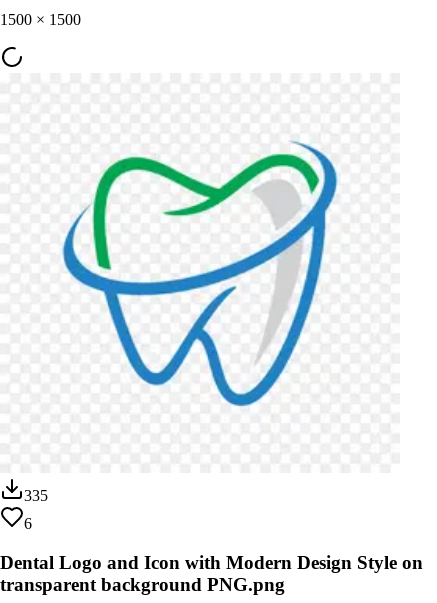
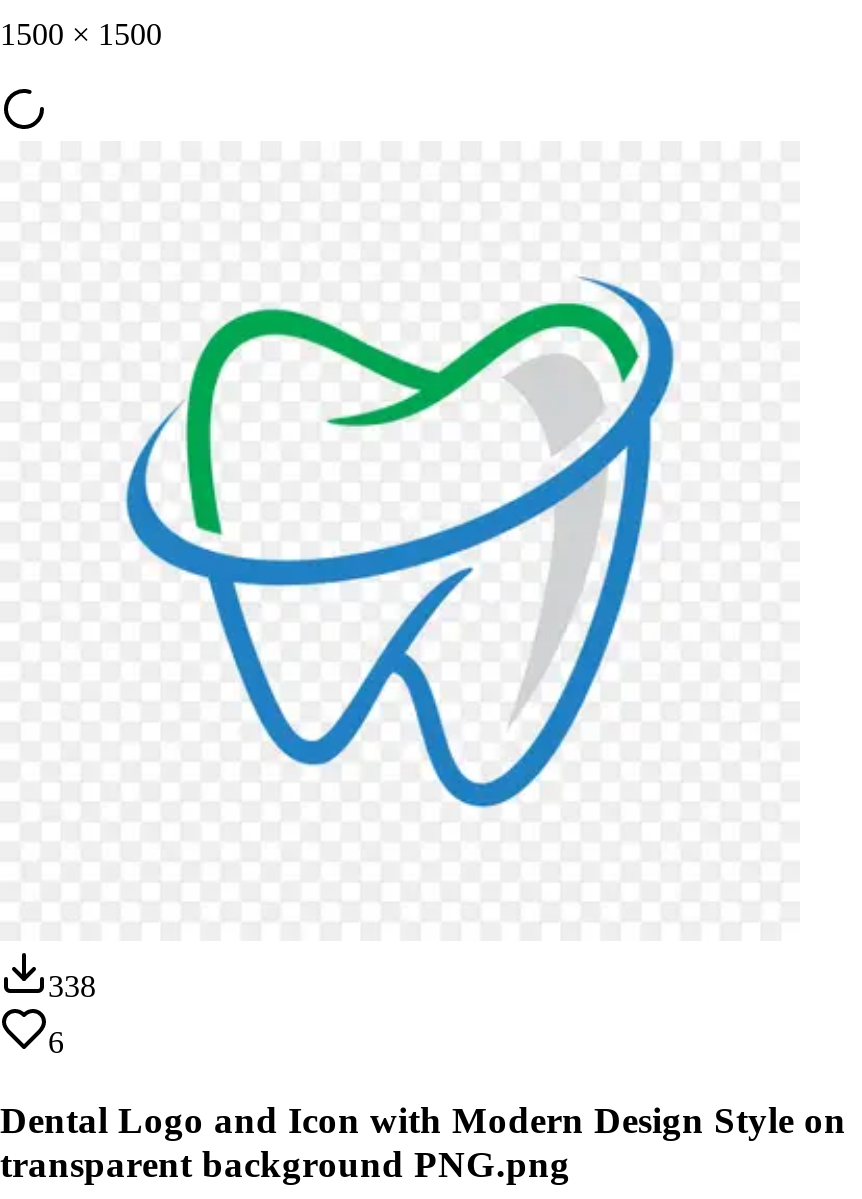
- 335
+ 338
